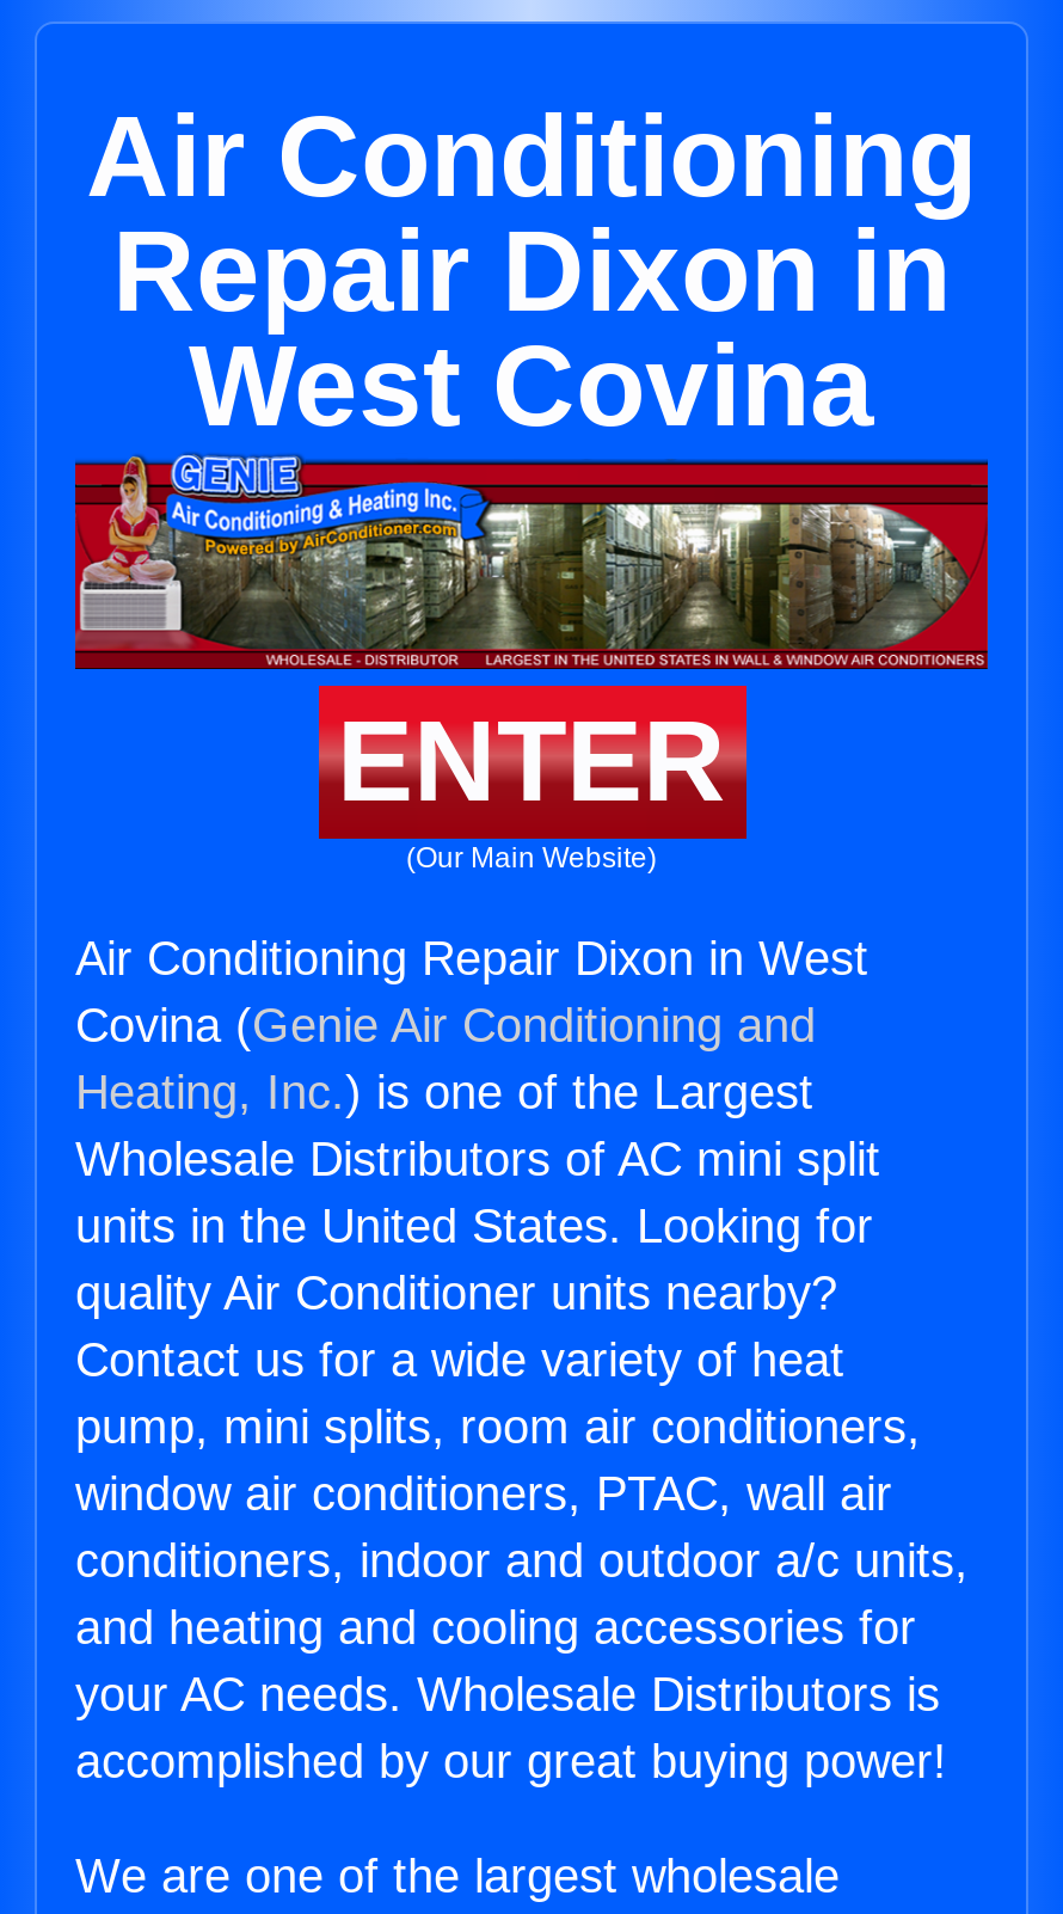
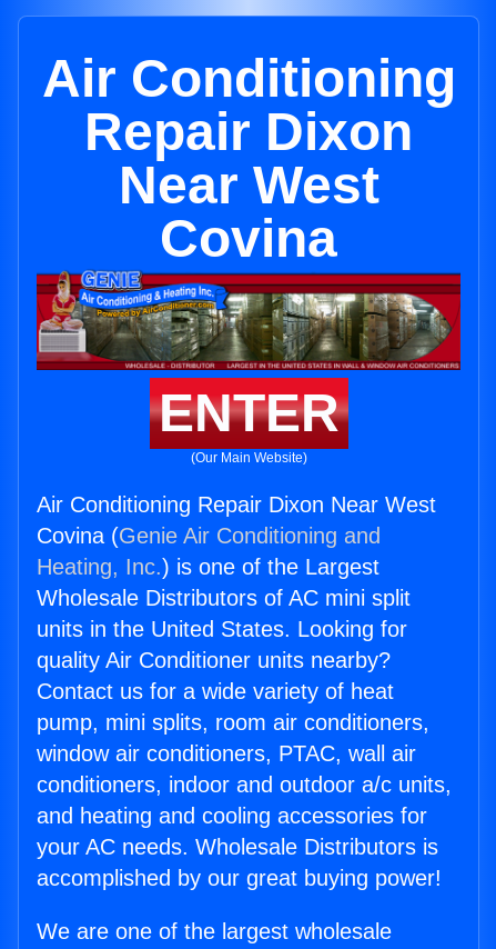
- Repair Dixon in
- West Covina
+ Repair Dixon
+ Near West
+ Covina

- Air Conditioning Repair Dixon in West
+ Air Conditioning Repair Dixon Near West
